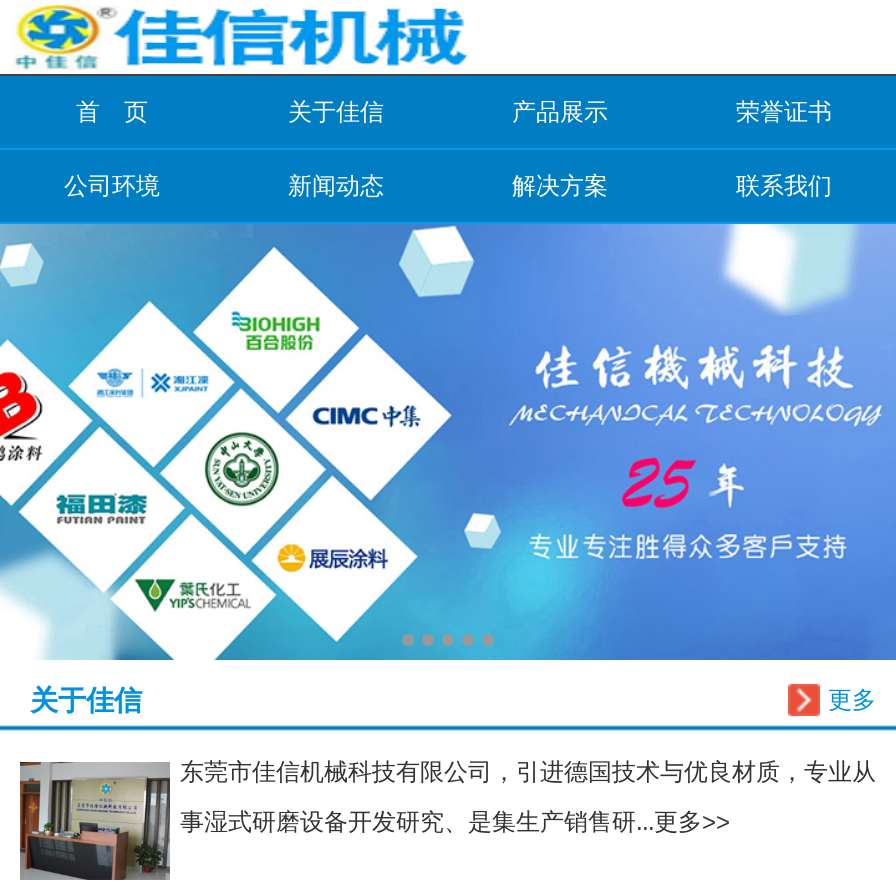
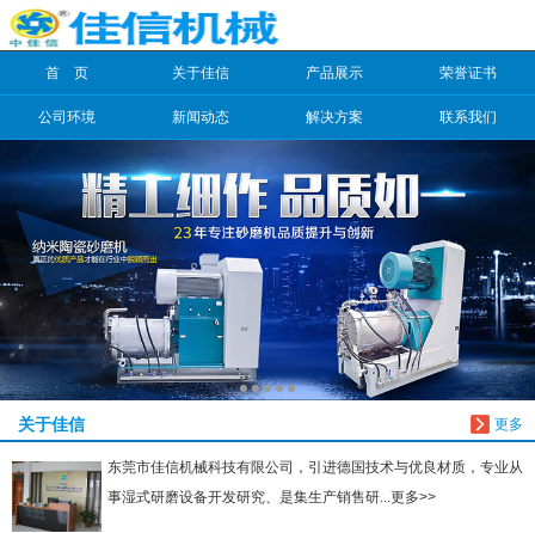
- [image]
+ [image]
